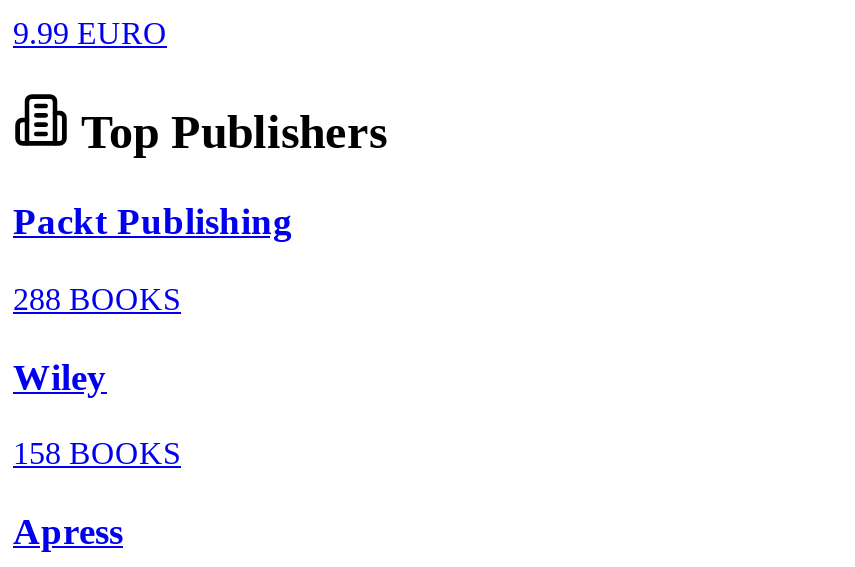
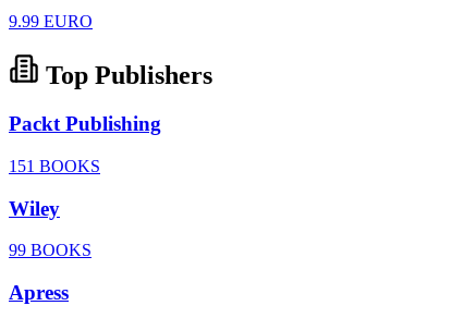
- 288 BOOKS
+ 151 BOOKS

- 158 BOOKS
+ 99 BOOKS
